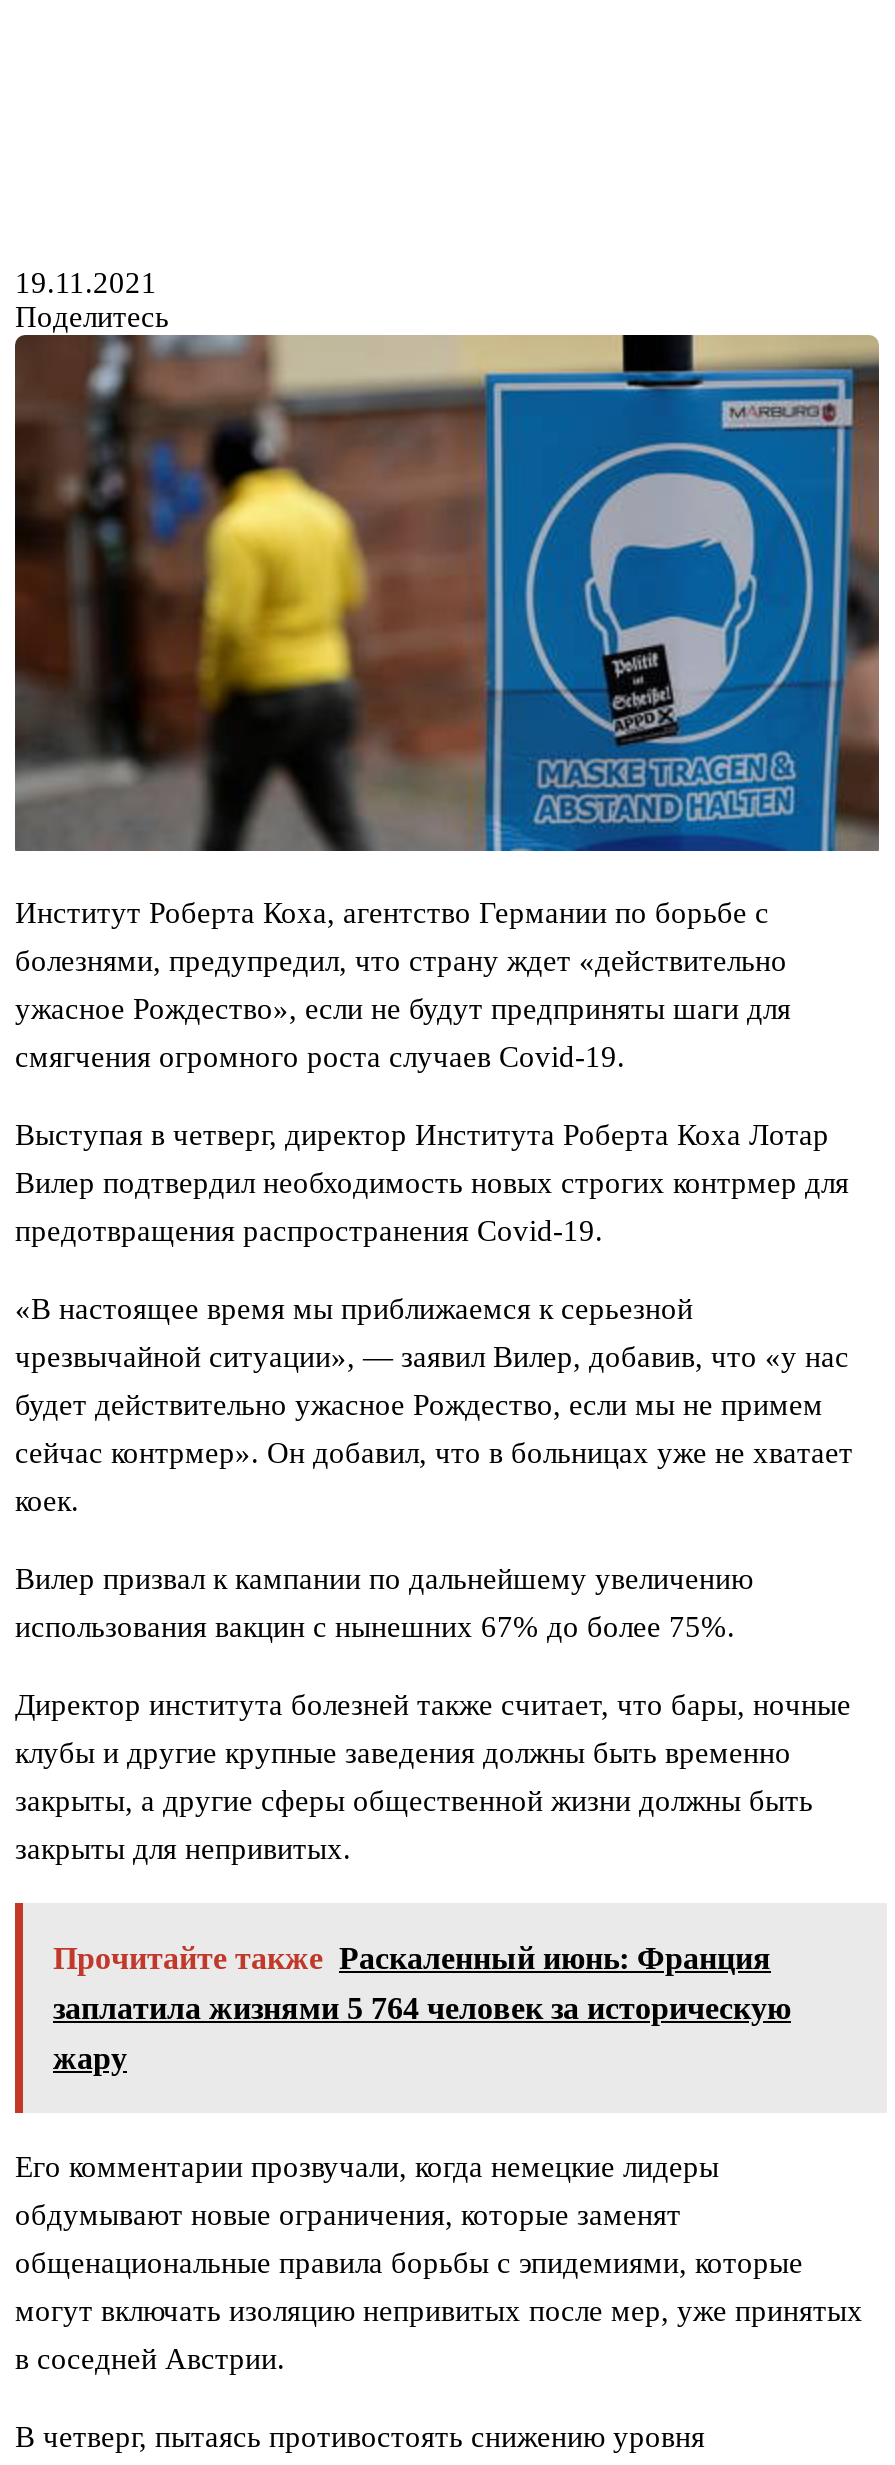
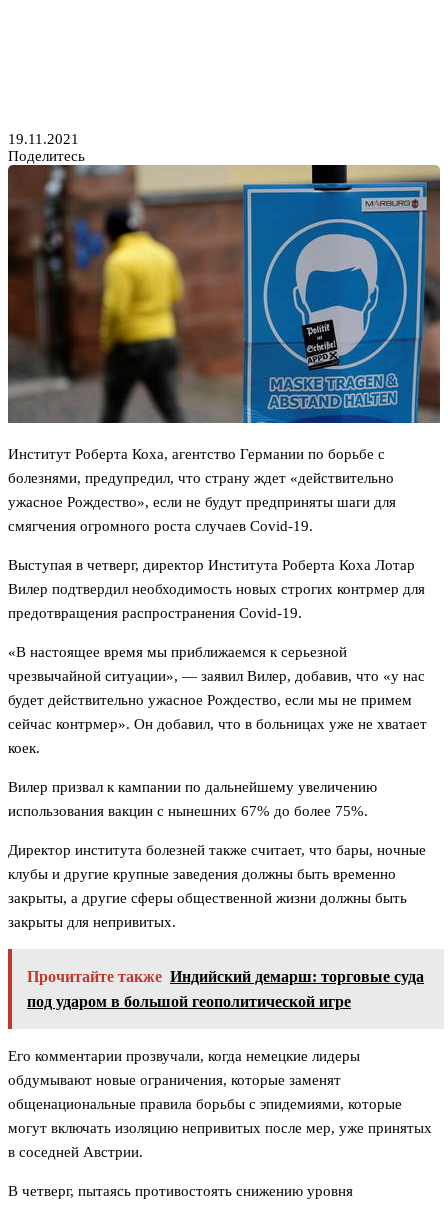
- Прочитайте также Раскаленный июнь: Франция
- заплатила жизнями 5 764 человек за историческую
- жару
+ Прочитайте также Индийский демарш: торговые суда
+ под ударом в большой геополитической игре
